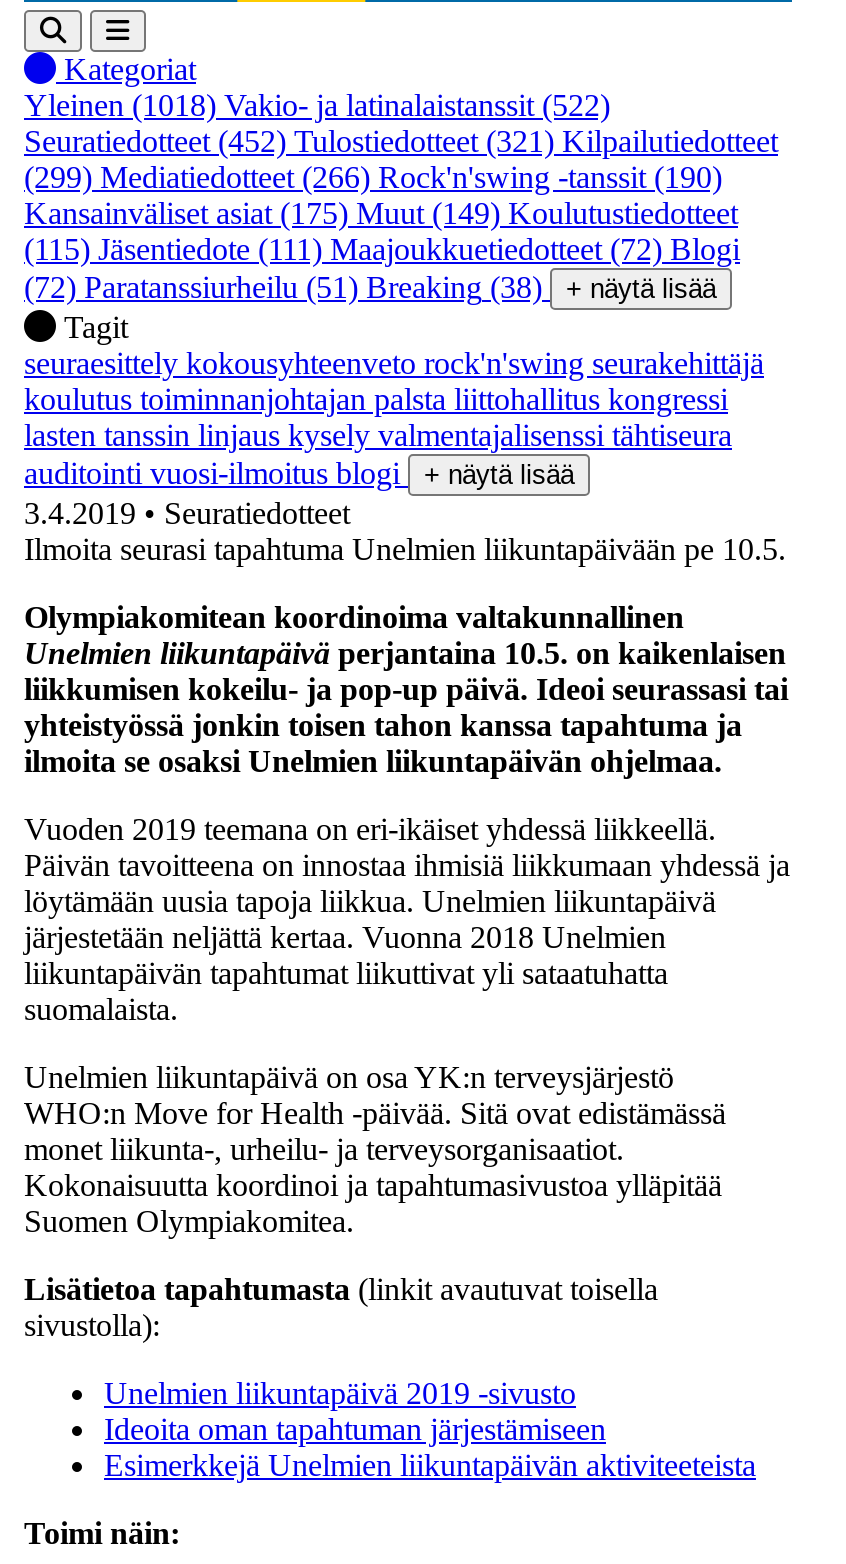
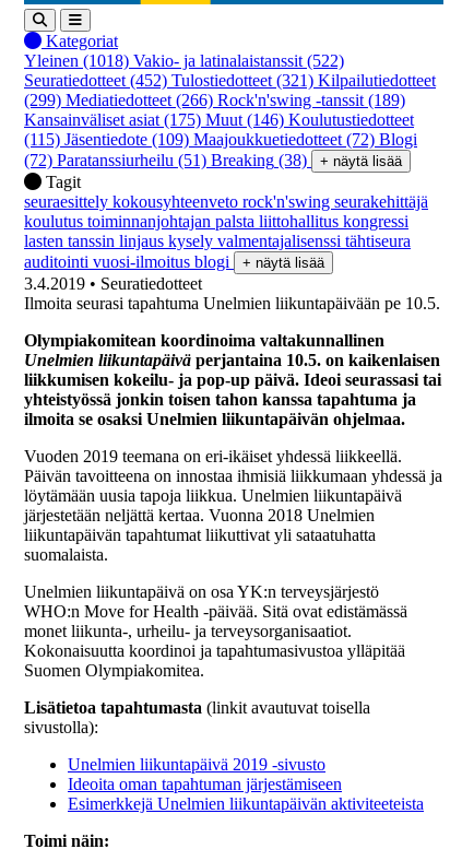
- (299) Mediatiedotteet (266) Rock'n'swing -tanssit (190)
+ (299) Mediatiedotteet (266) Rock'n'swing -tanssit (189)

- Kansainväliset asiat (175) Muut (149) Koulutustiedotteet
+ Kansainväliset asiat (175) Muut (146) Koulutustiedotteet

- (115) Jäsentiedote (111) Maajoukkuetiedotteet (72) Blogi
+ (115) Jäsentiedote (109) Maajoukkuetiedotteet (72) Blogi
